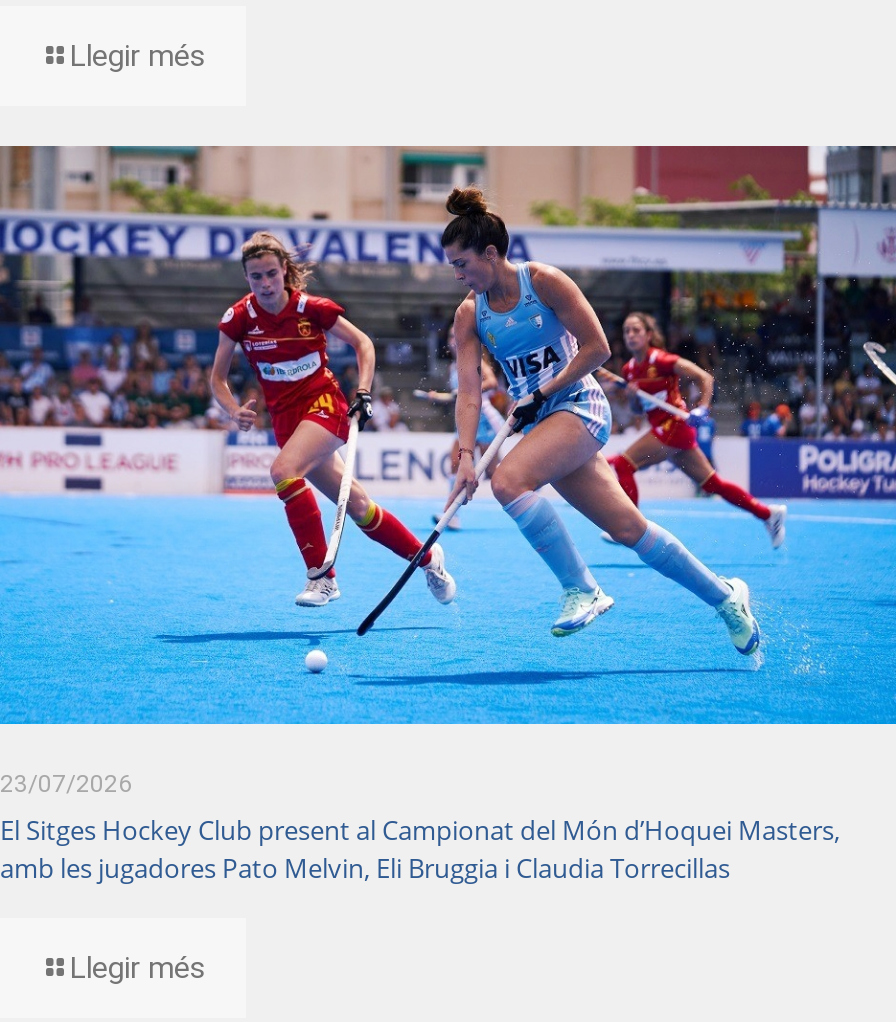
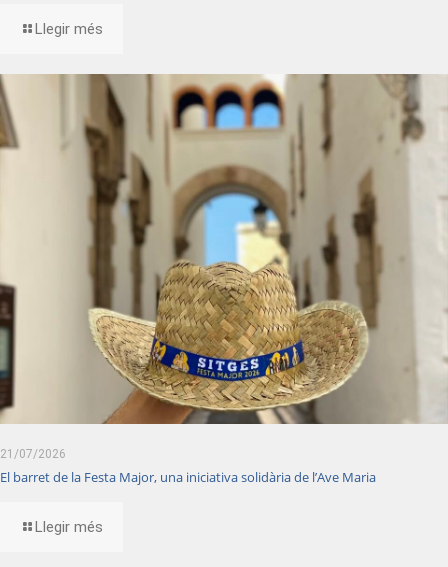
- [image]
- 23/07/2026
- El Sitges Hockey Club present al Campionat del Món d’Hoquei Masters,
- amb les jugadores Pato Melvin, Eli Bruggia i Claudia Torrecillas
+ [image]
+ 21/07/2026
+ El barret de la Festa Major, una iniciativa solidària de l’Ave Maria
